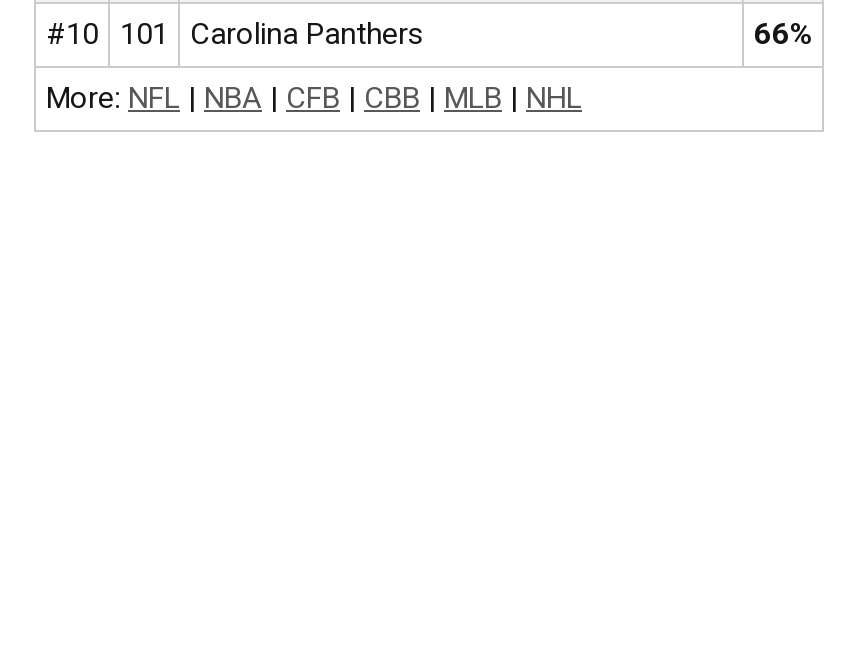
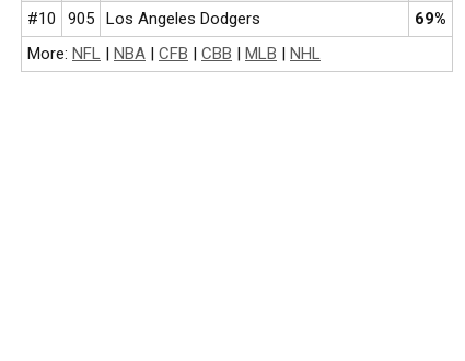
- 101
- Carolina Panthers
- 66%
+ 905
+ Los Angeles Dodgers
+ 69%
